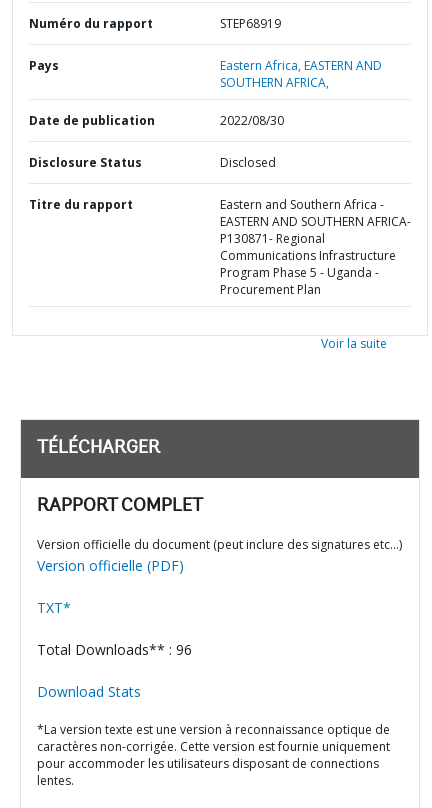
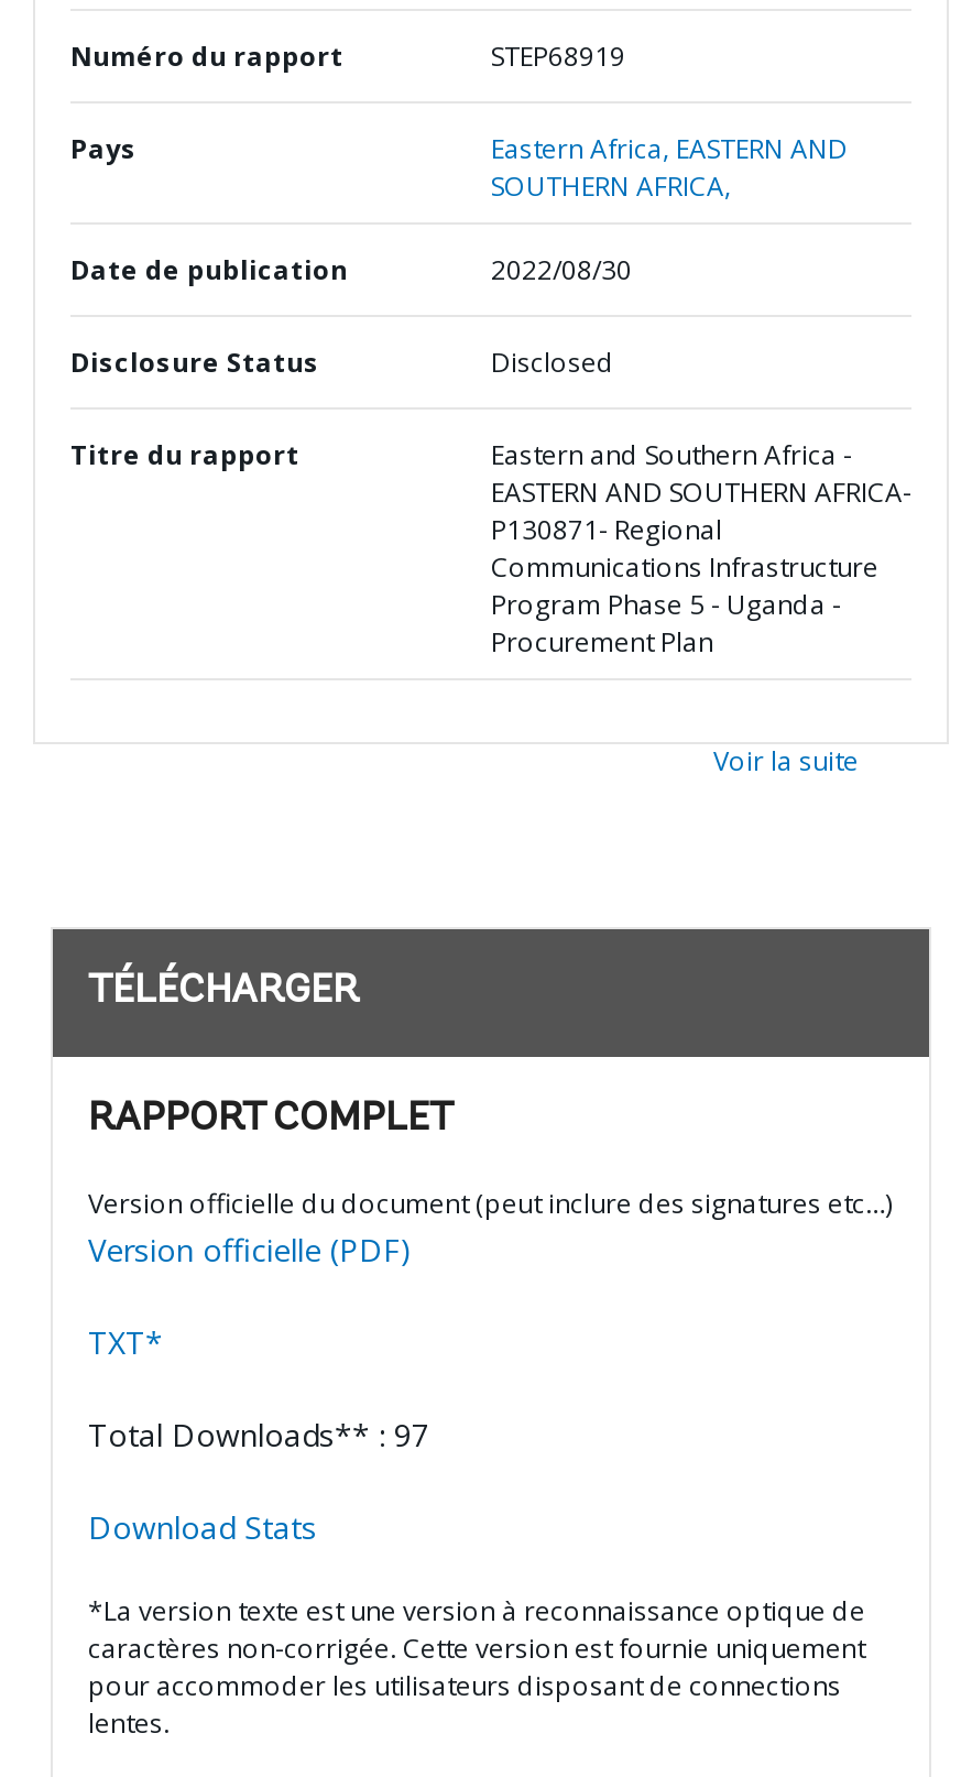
- Total Downloads** : 96
+ Total Downloads** : 97
